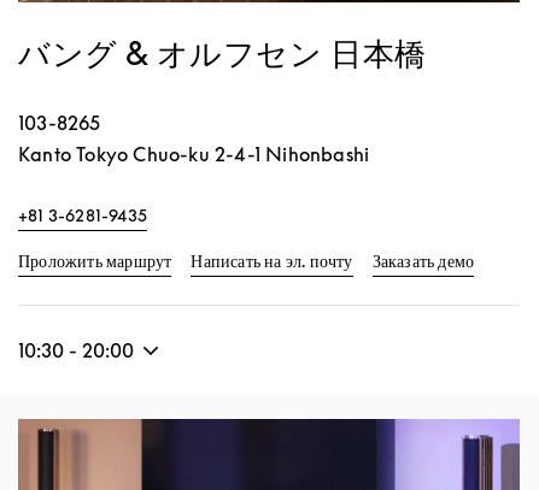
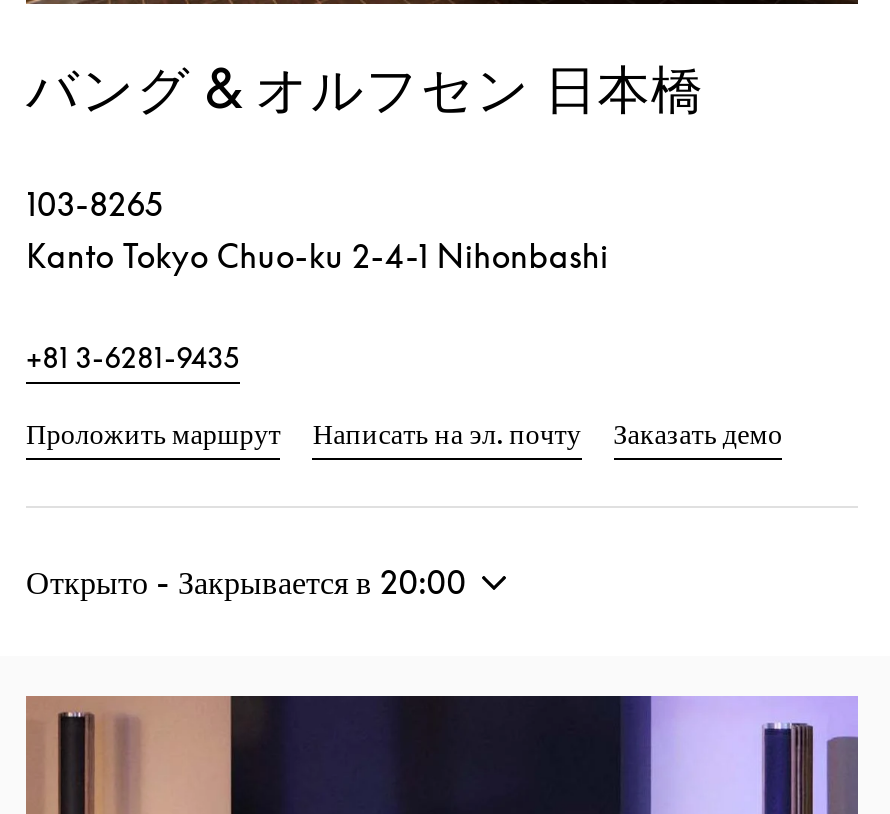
- 10:30 - 20:00
+ Открыто - Закрывается в 20:00
